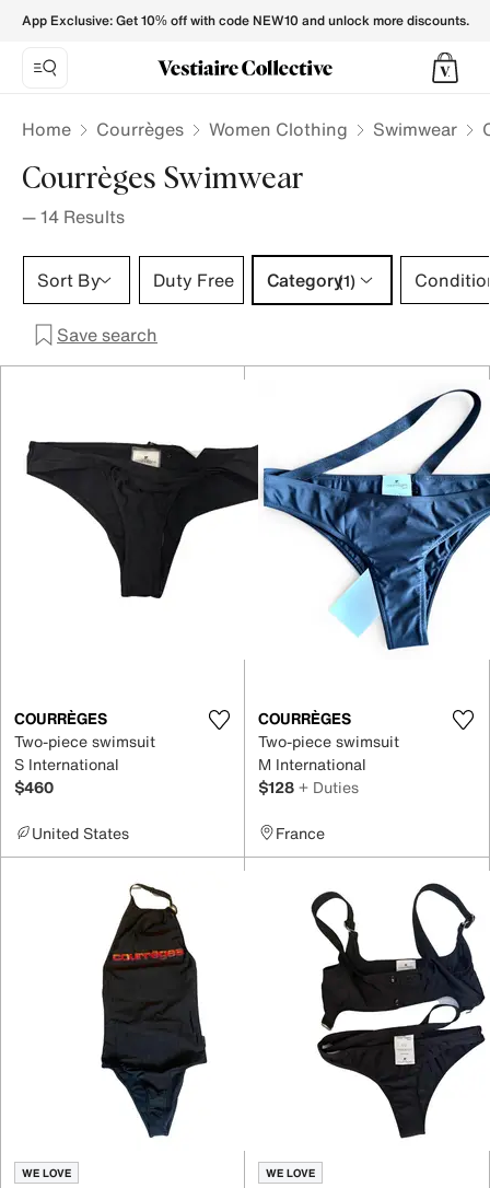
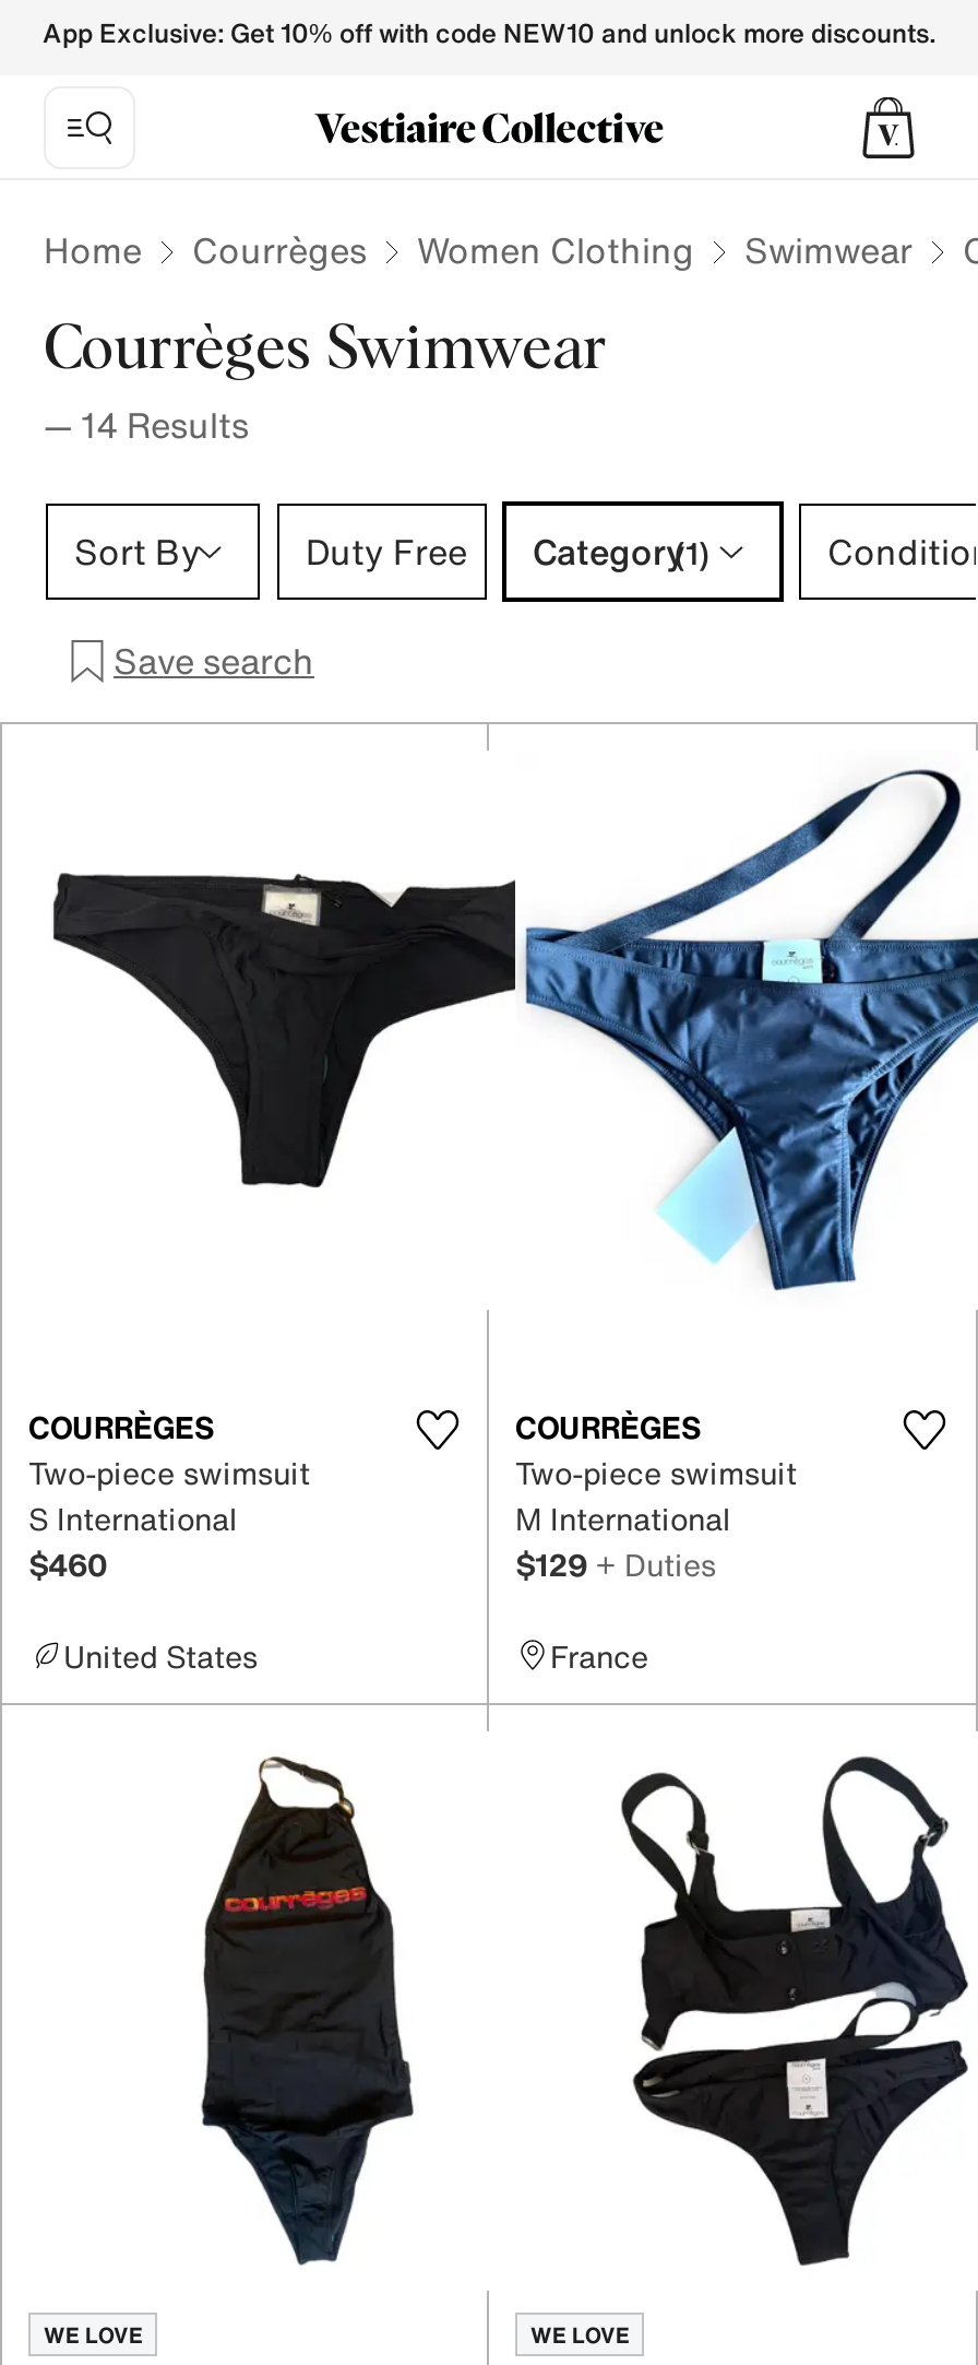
- $128 + Duties
+ $129 + Duties
